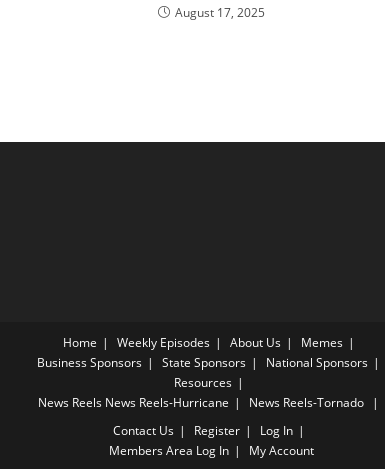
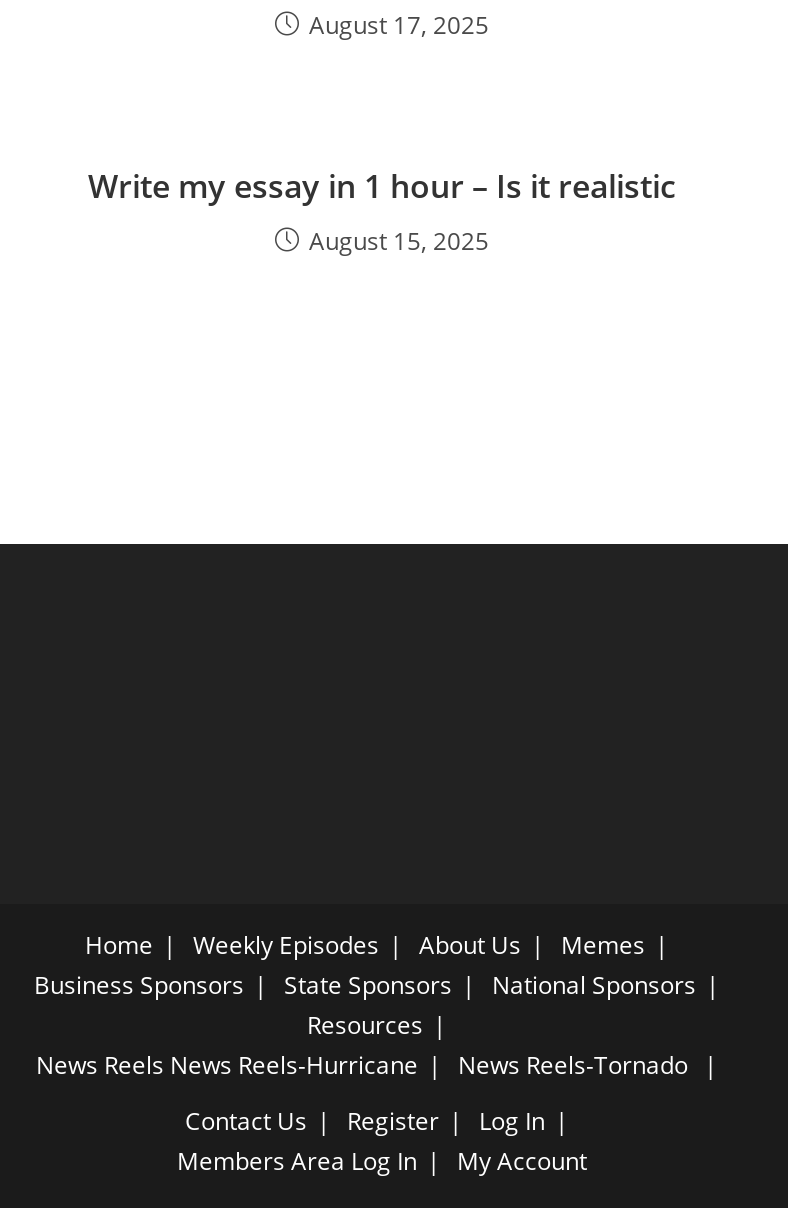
+ Write my essay in 1 hour – Is it realistic
+ August 15, 2025
